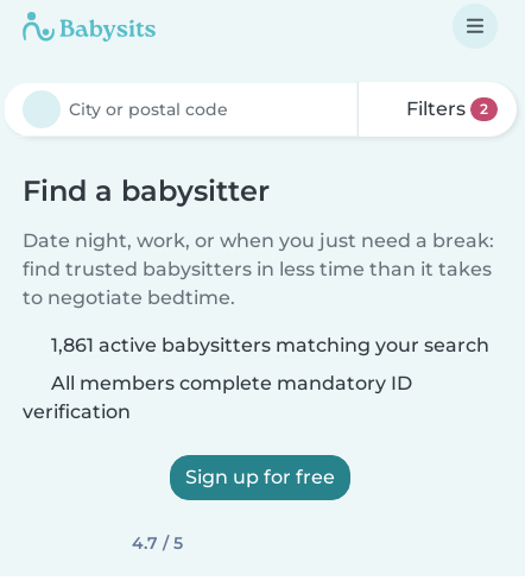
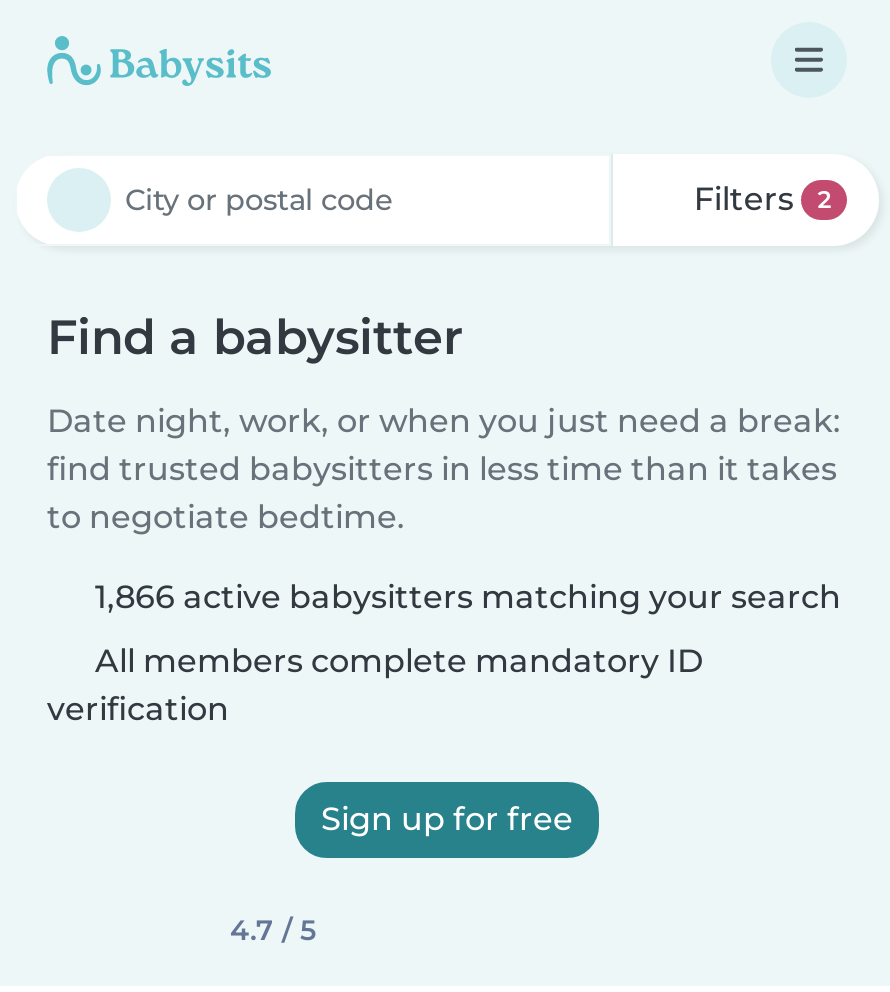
- 1,861 active babysitters matching your search
+ 1,866 active babysitters matching your search
